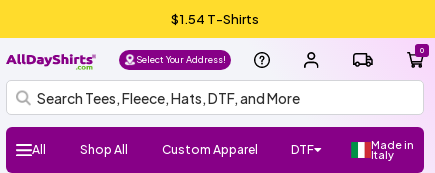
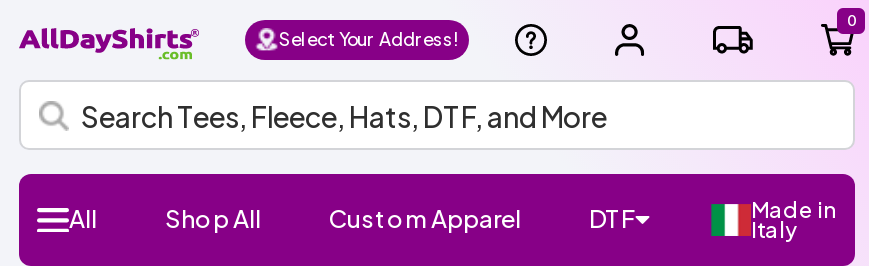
- $1.54 T-Shirts
